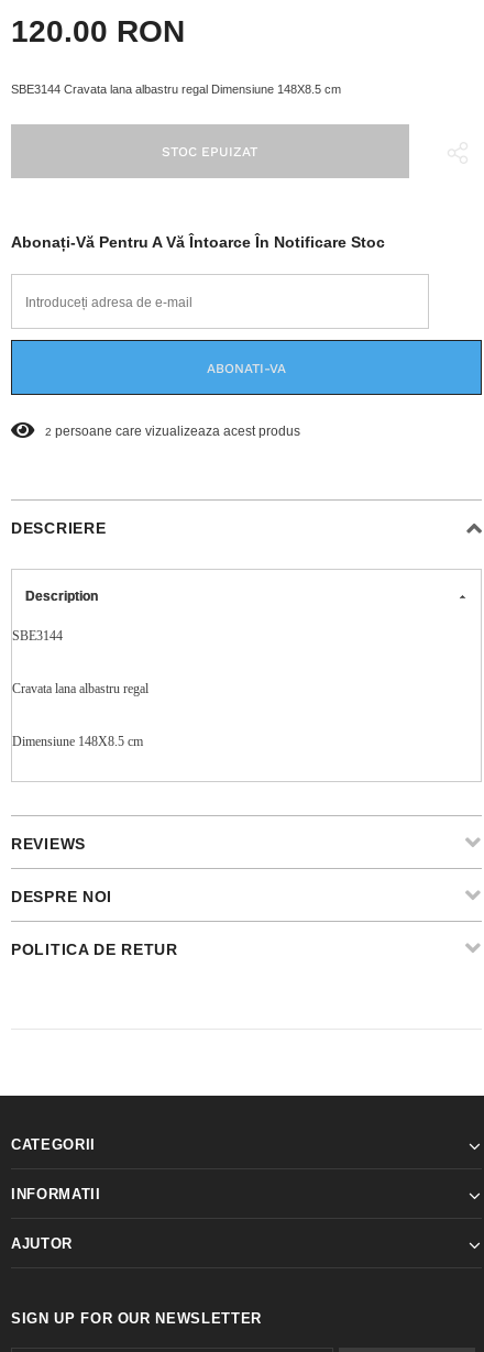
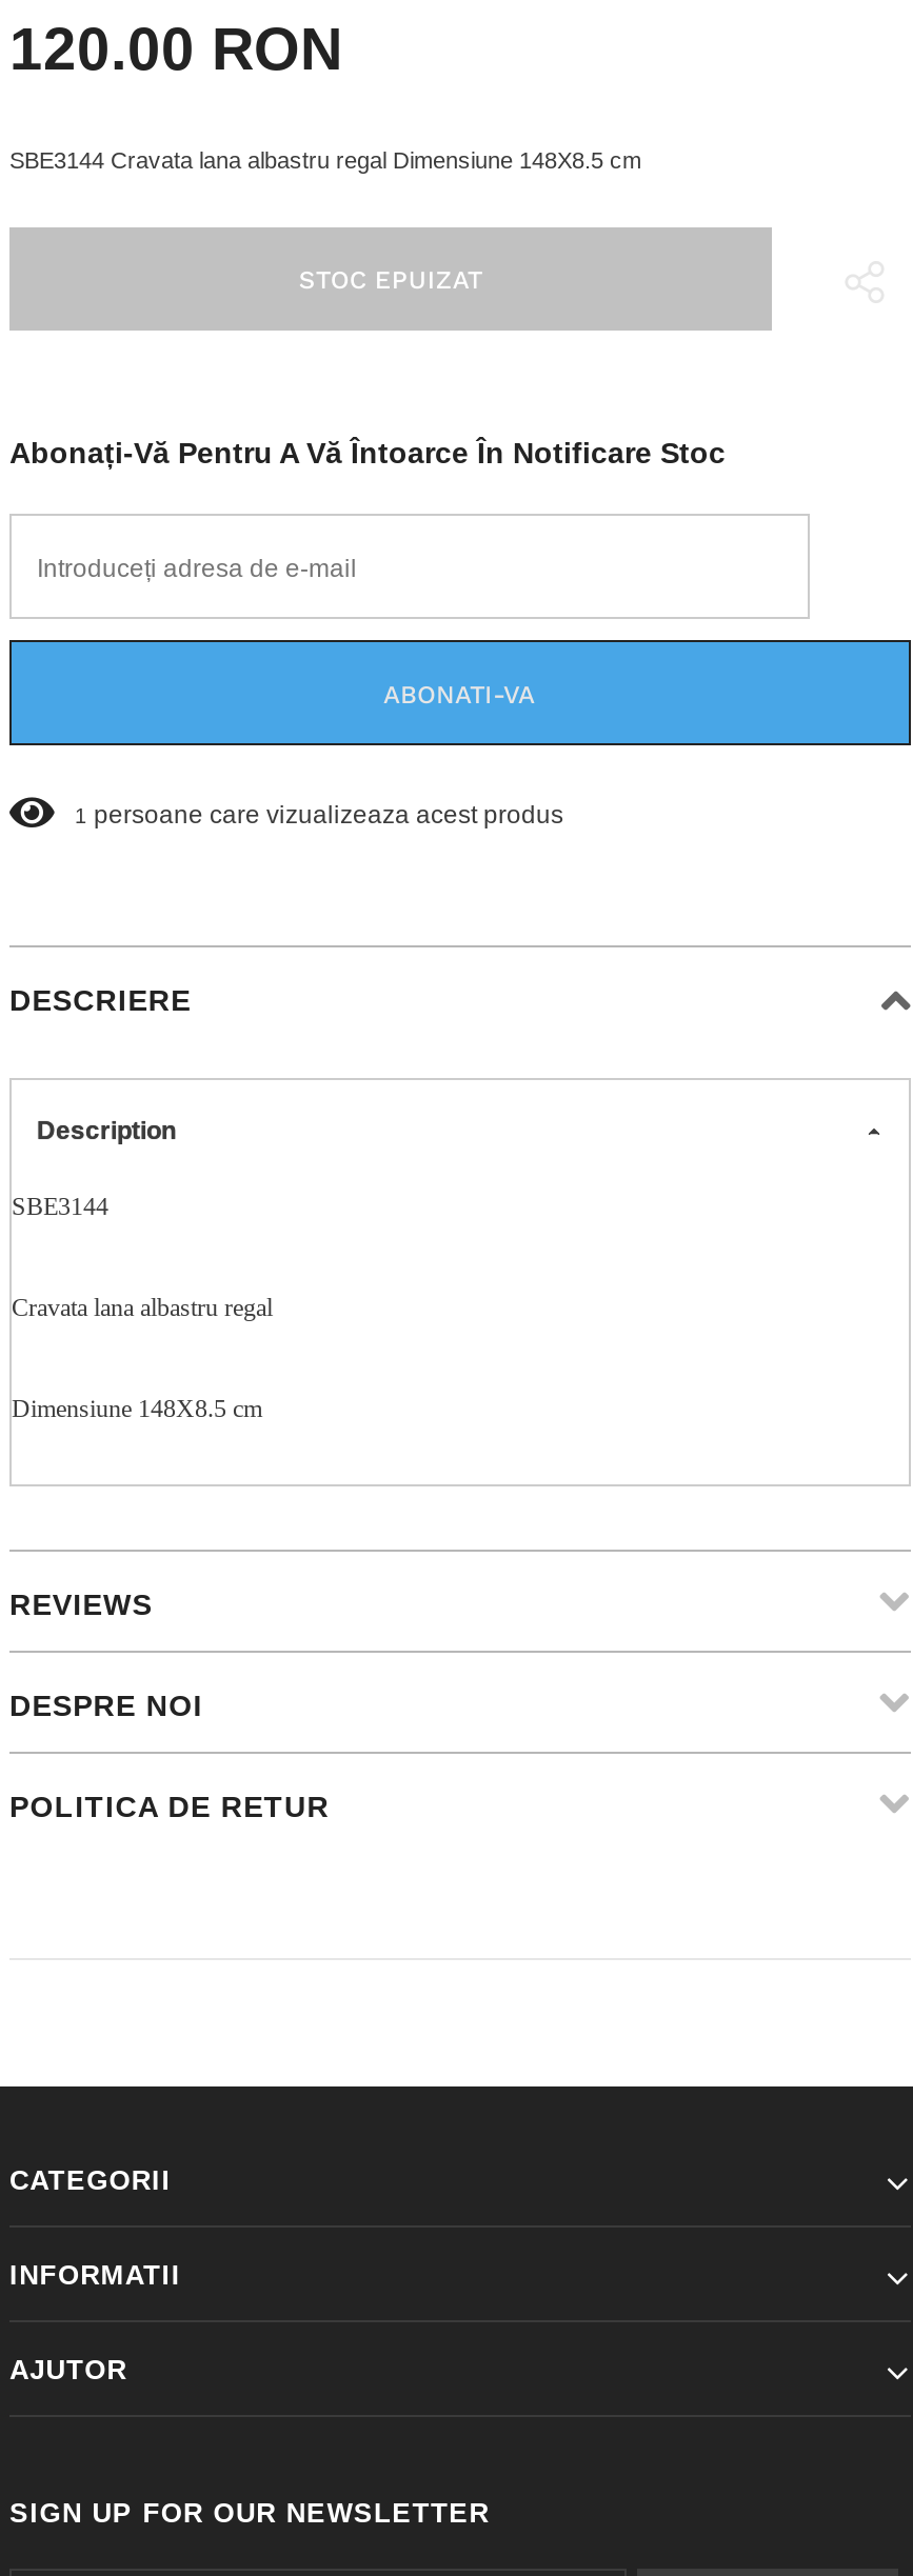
- 2 persoane care vizualizeaza acest produs
+ 1 persoane care vizualizeaza acest produs
